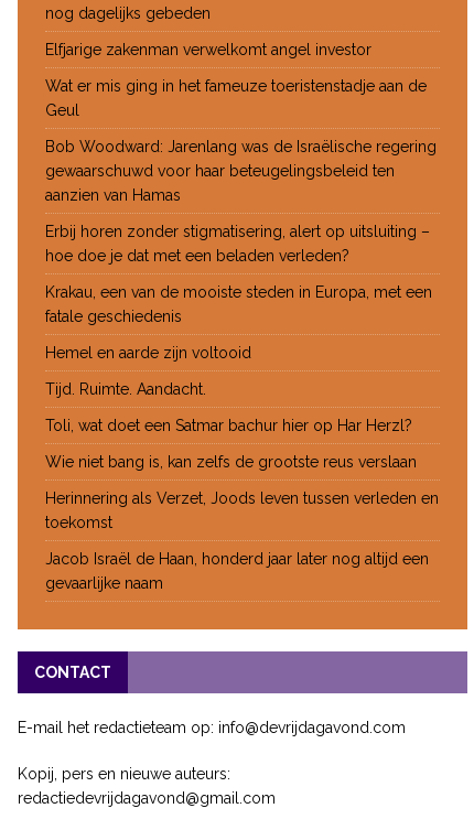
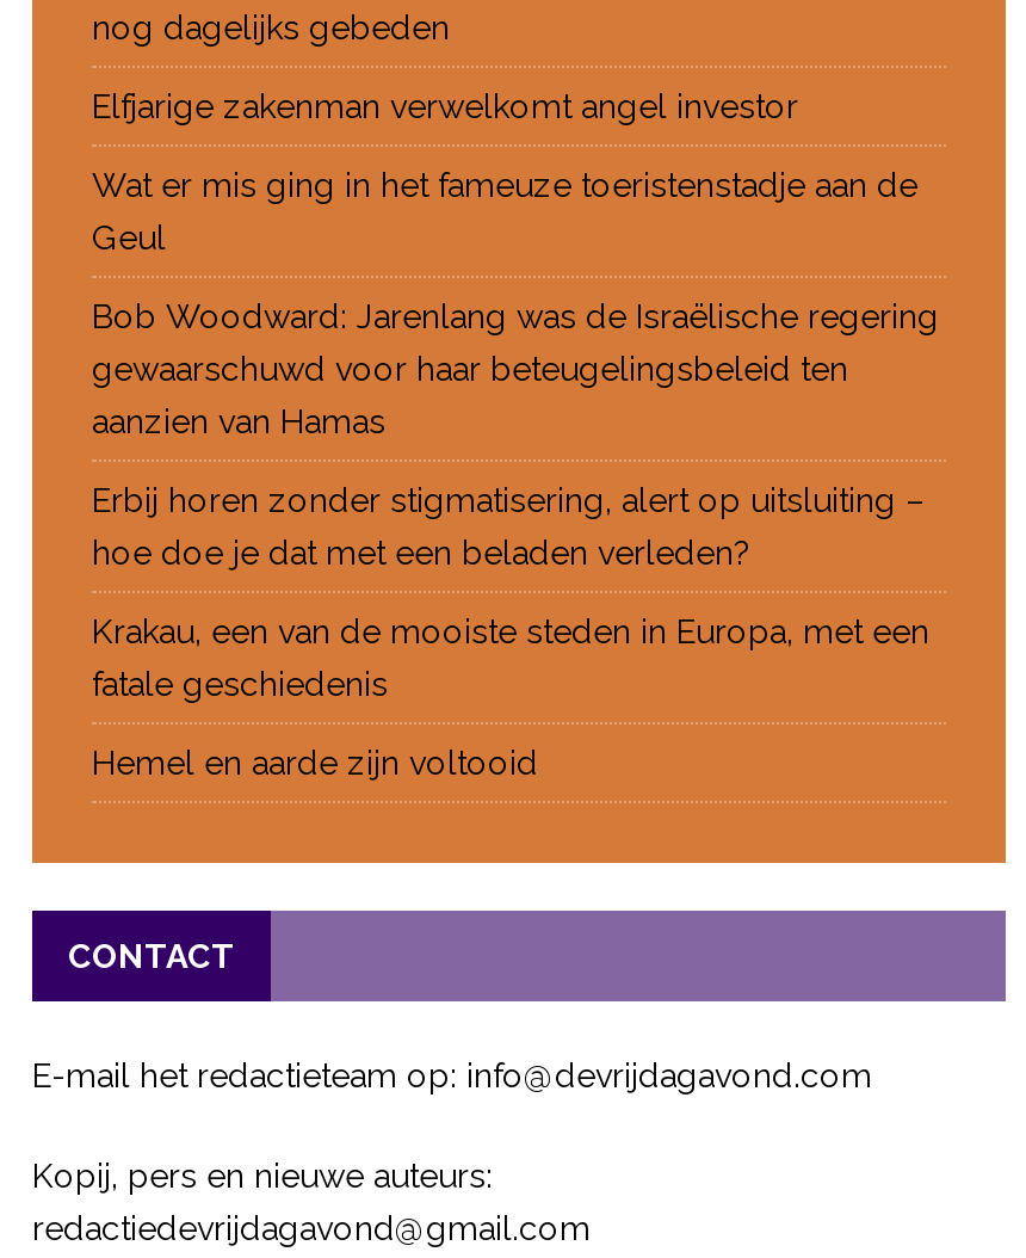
- Tijd. Ruimte. Aandacht.
- Toli, wat doet een Satmar bachur hier op Har Herzl?
- Wie niet bang is, kan zelfs de grootste reus verslaan
- Herinnering als Verzet, Joods leven tussen verleden en
- toekomst
- Jacob Israël de Haan, honderd jaar later nog altijd een
- gevaarlijke naam
